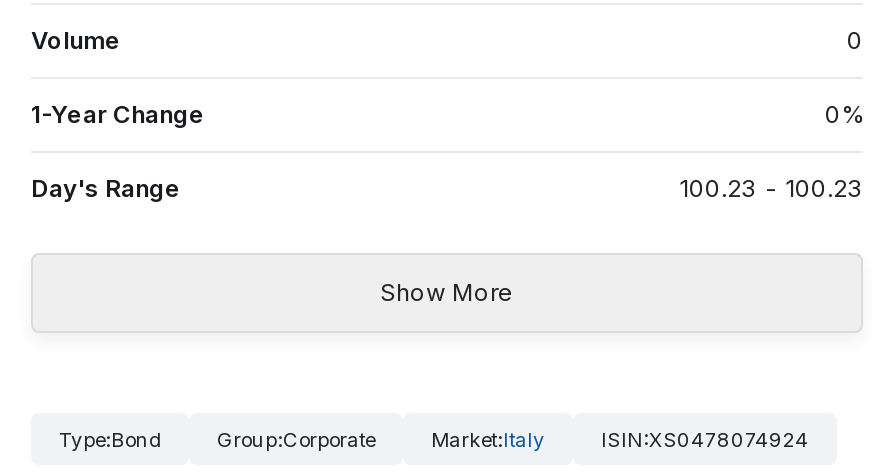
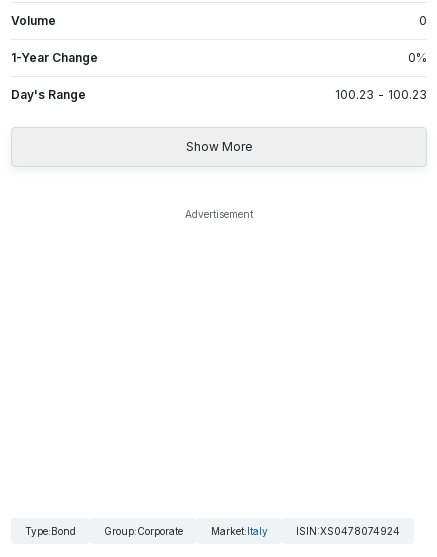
+ Advertisement
